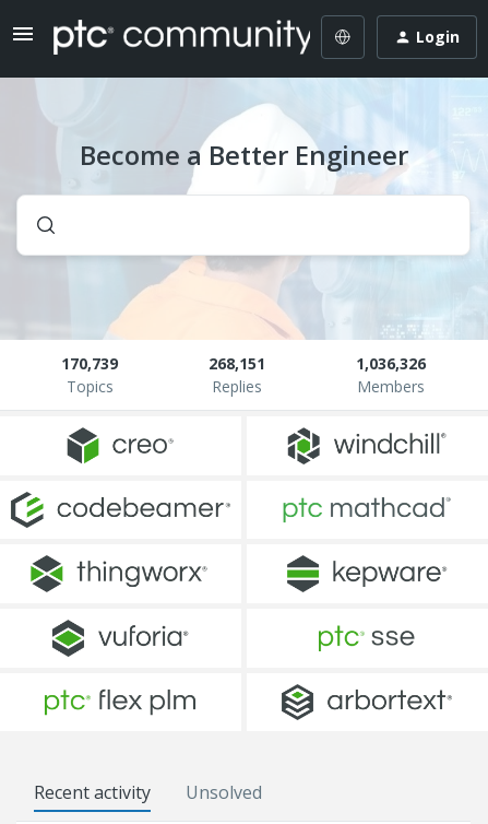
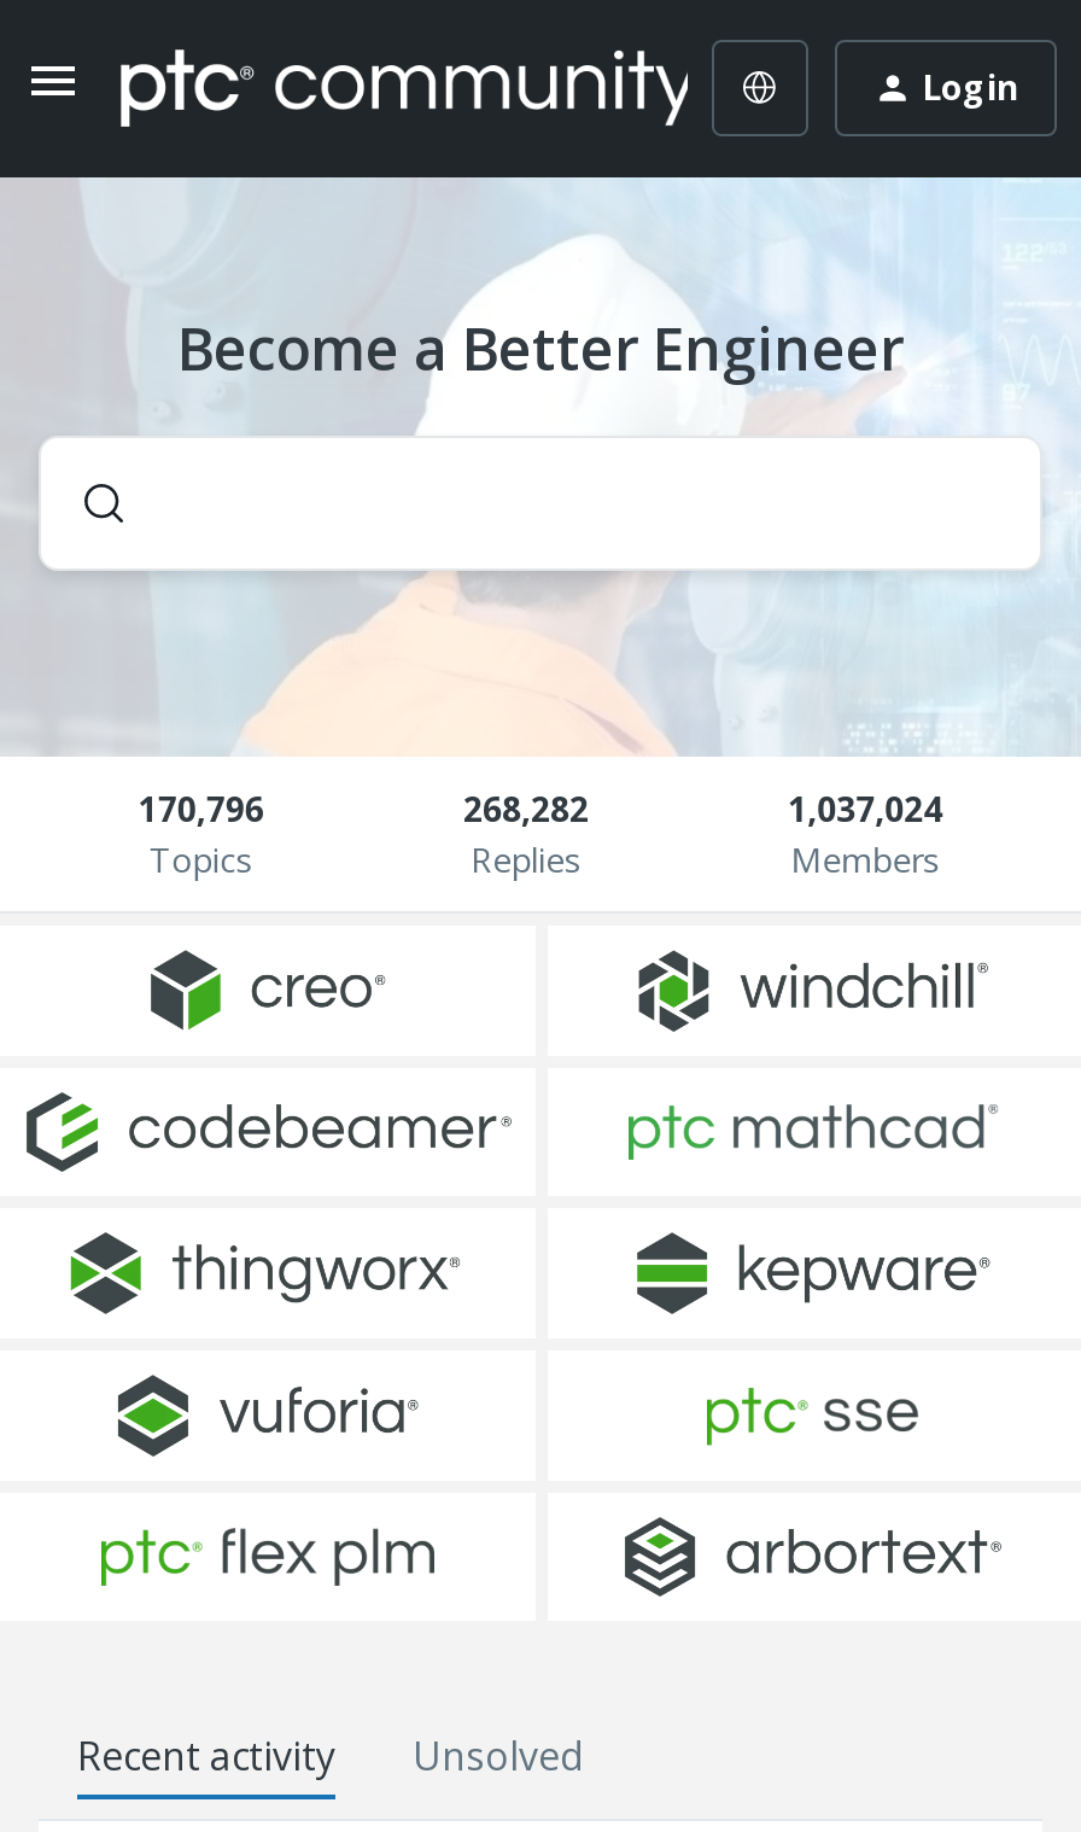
- 170,739
+ 170,796

- 268,151
+ 268,282

- 1,036,326
+ 1,037,024
